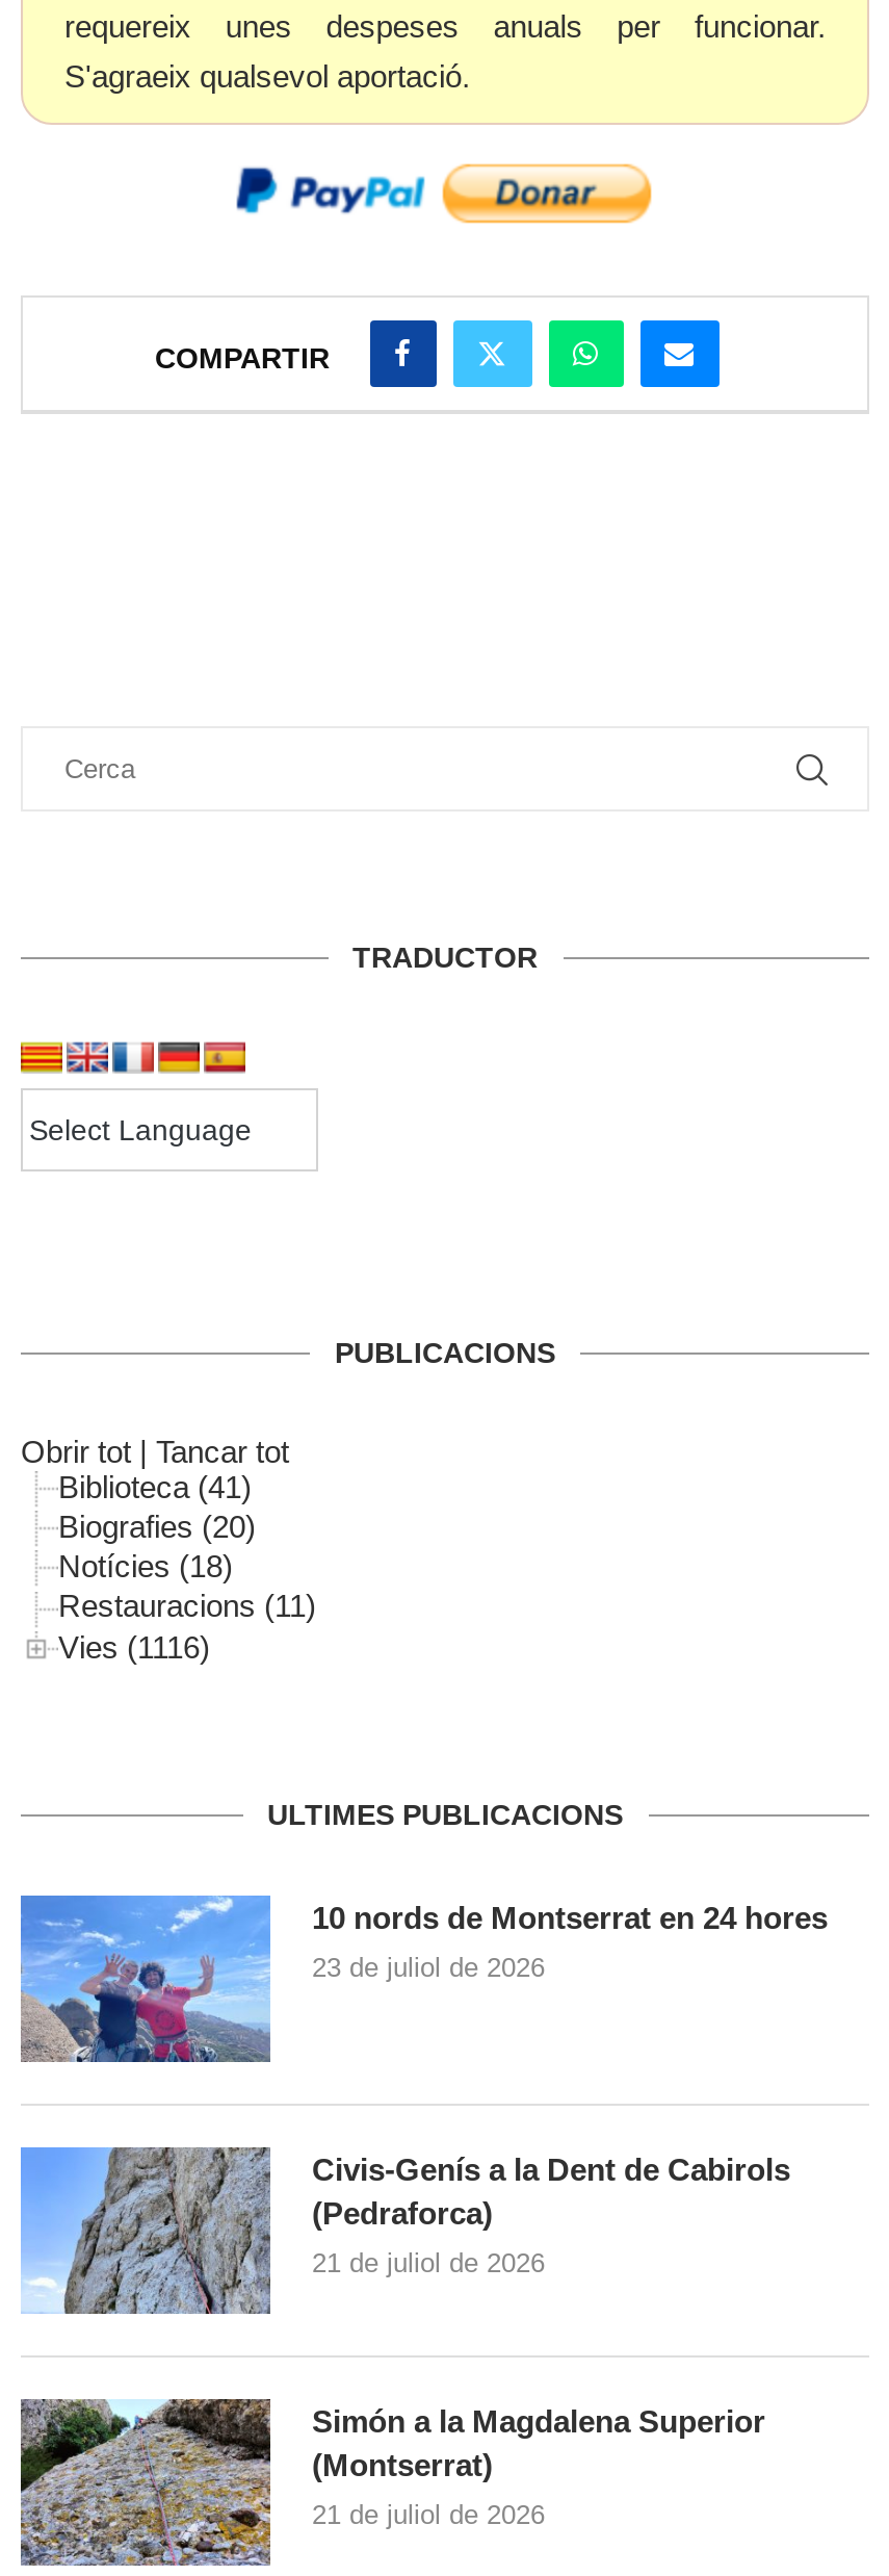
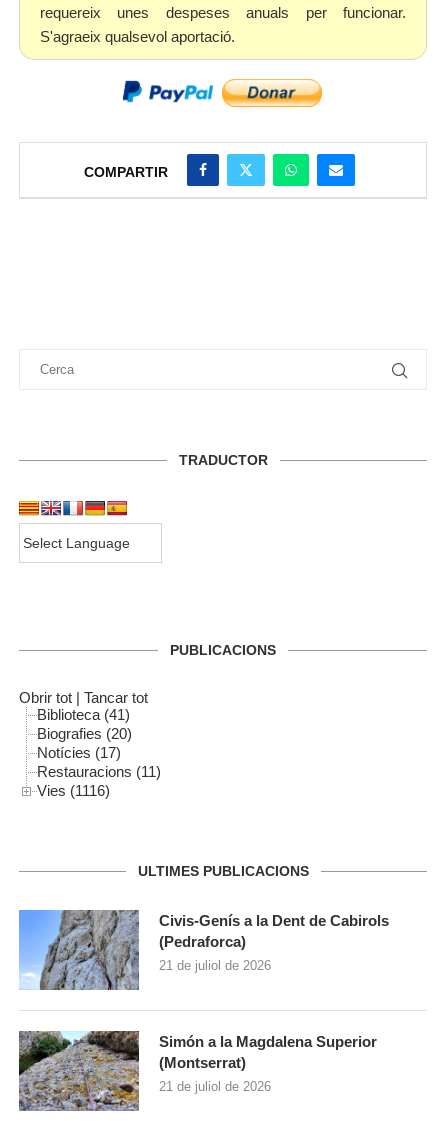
- Notícies (18)
+ Notícies (17)

- [image]
- 10 nords de Montserrat en 24 hores
- 23 de juliol de 2026
